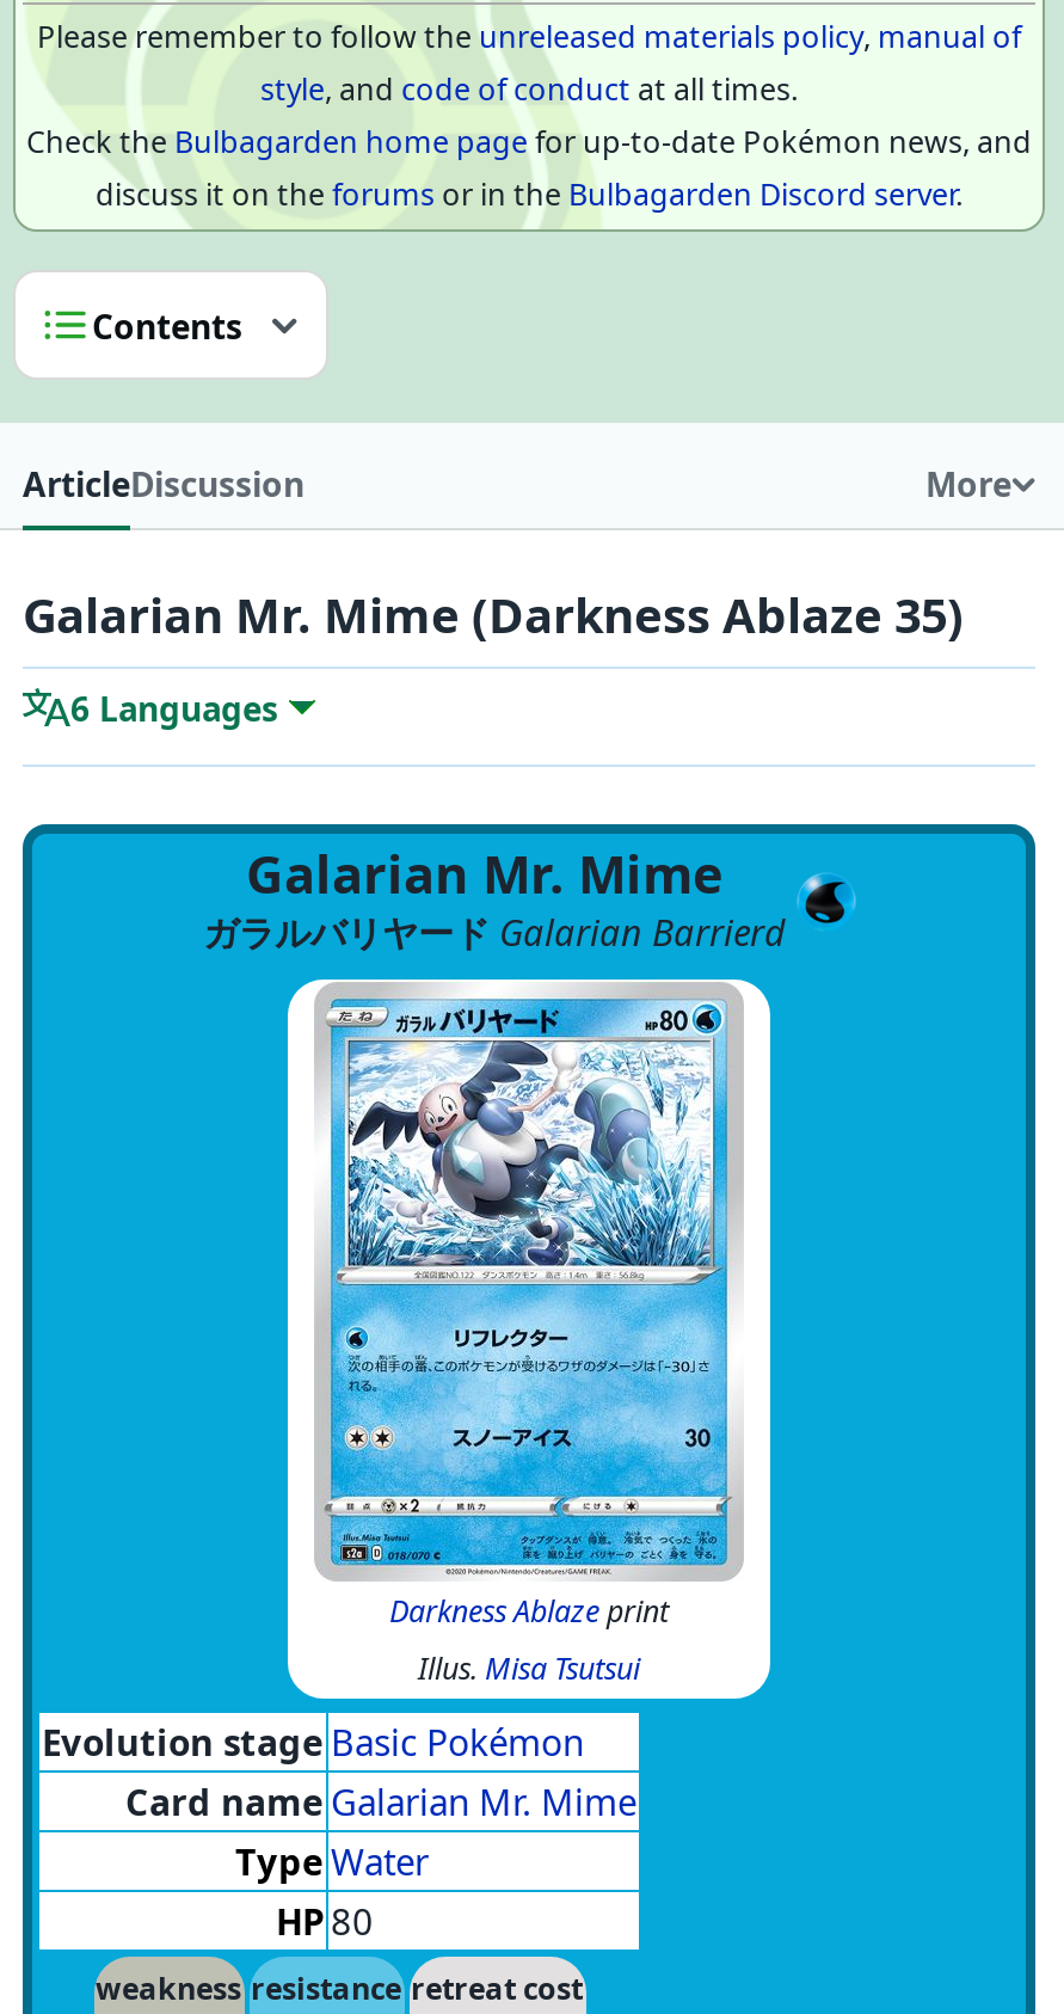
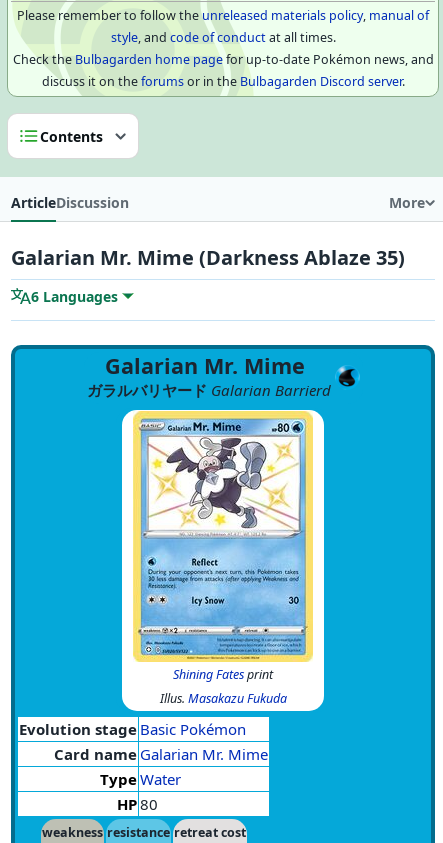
- [image]
- Darkness Ablaze print
+ [image]
+ Shining Fates print

- Illus. Misa Tsutsui
+ Illus. Masakazu Fukuda
